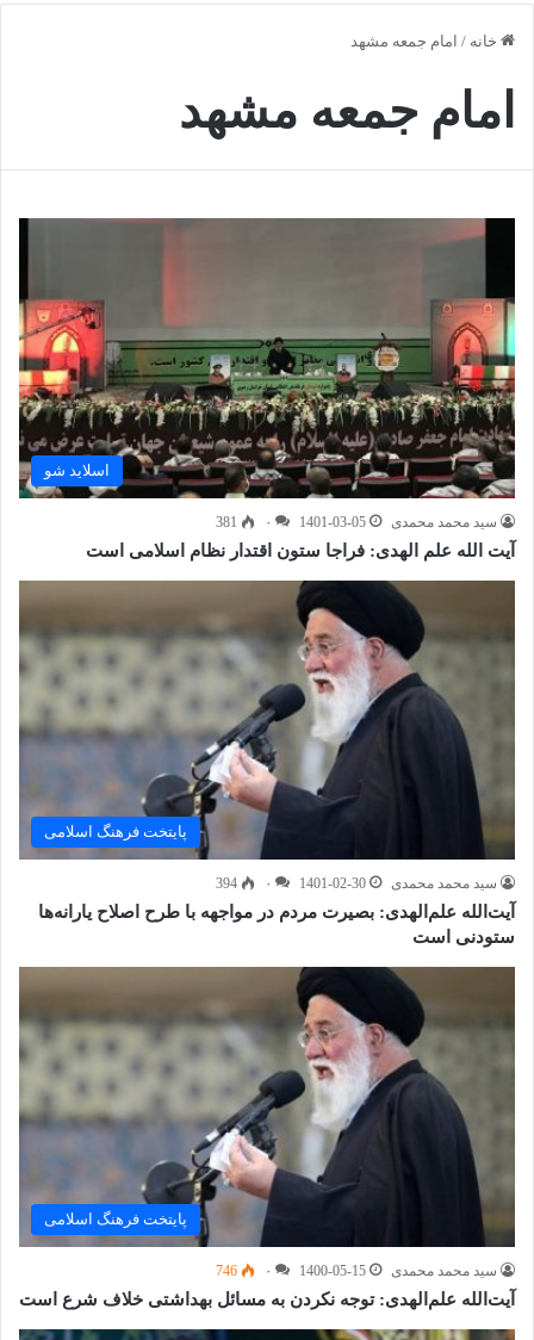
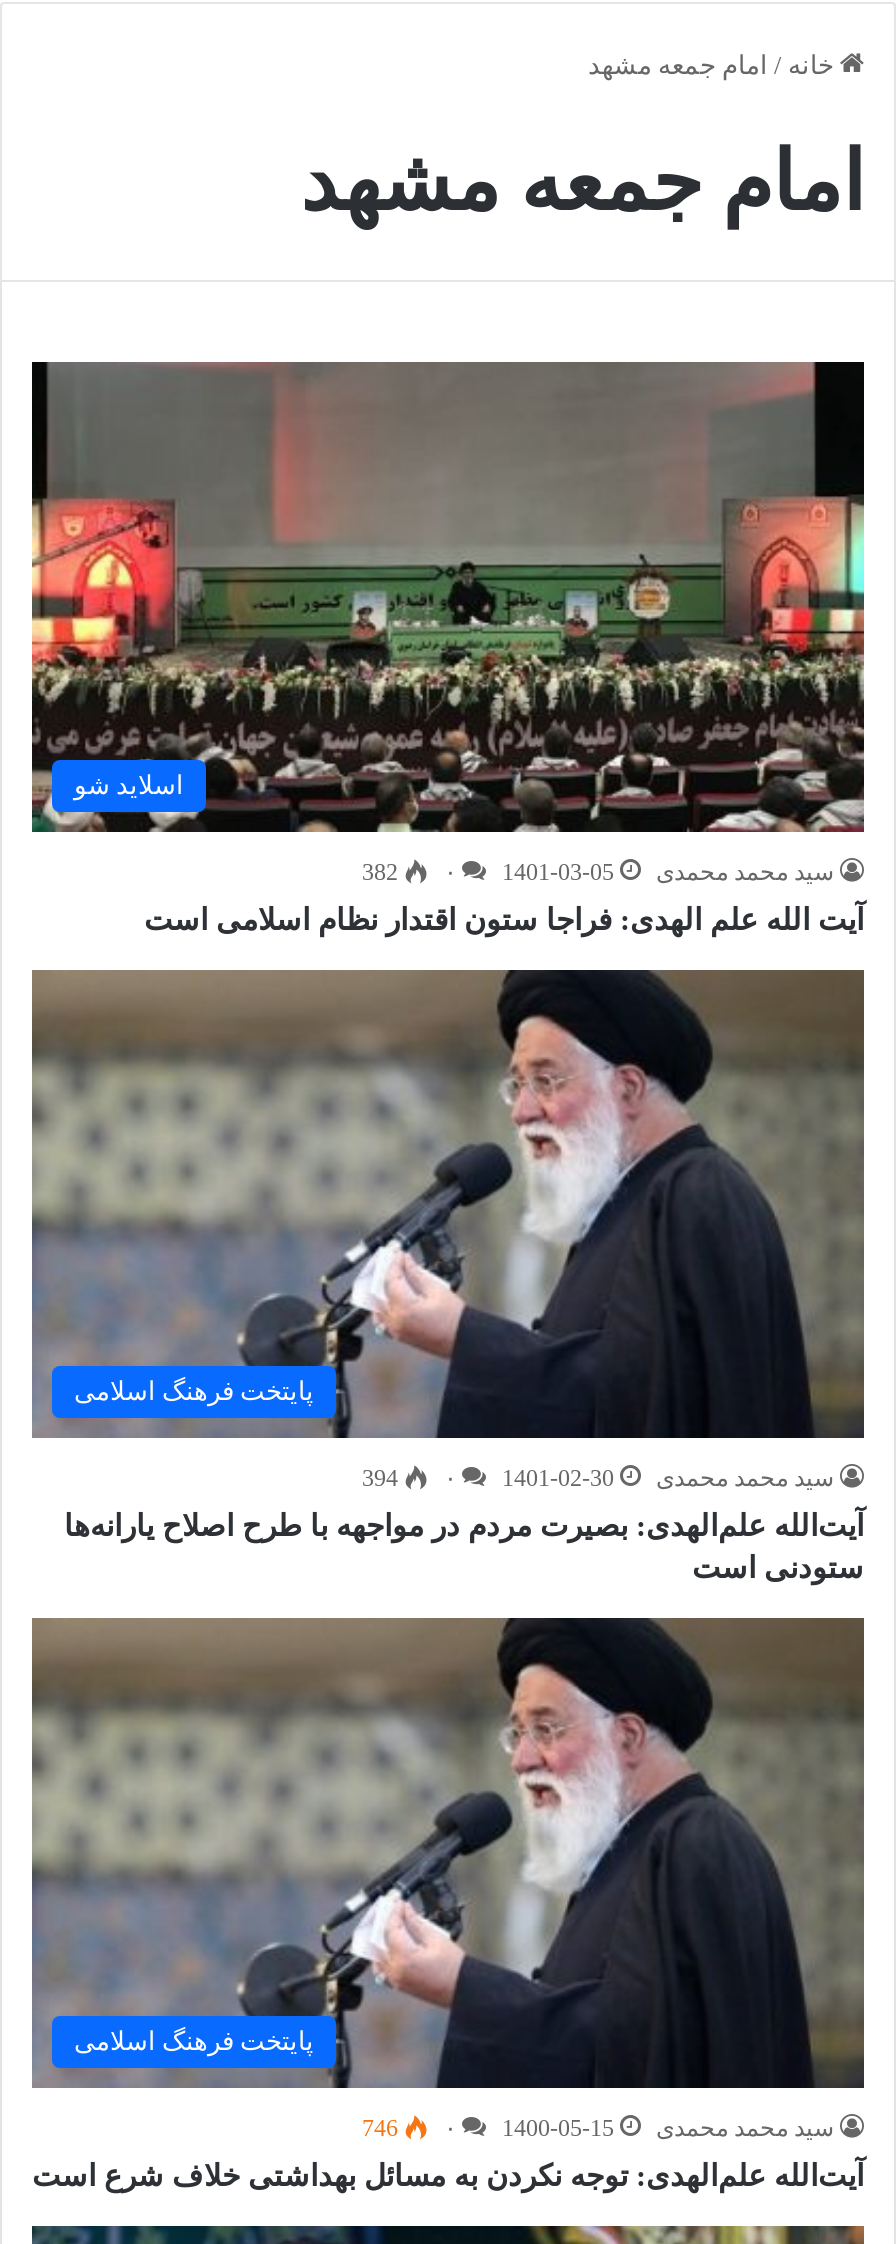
- 381
+ 382
